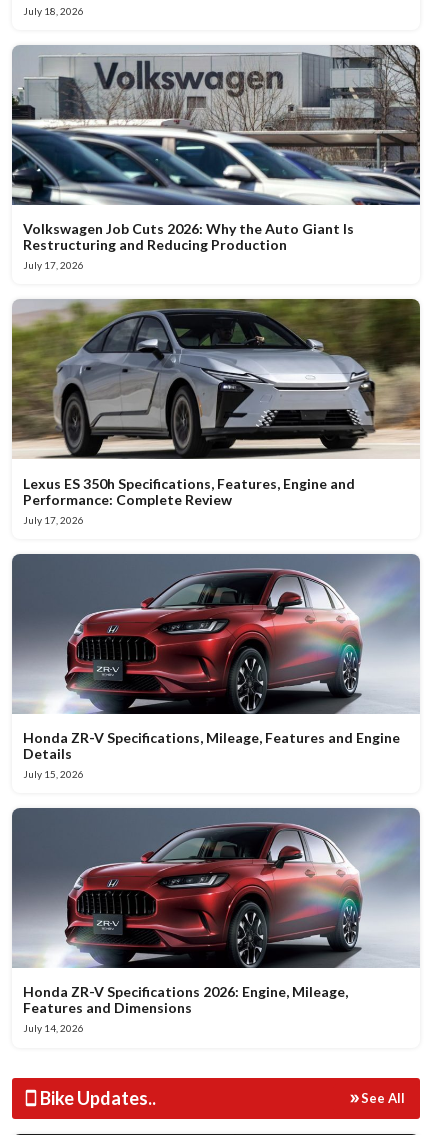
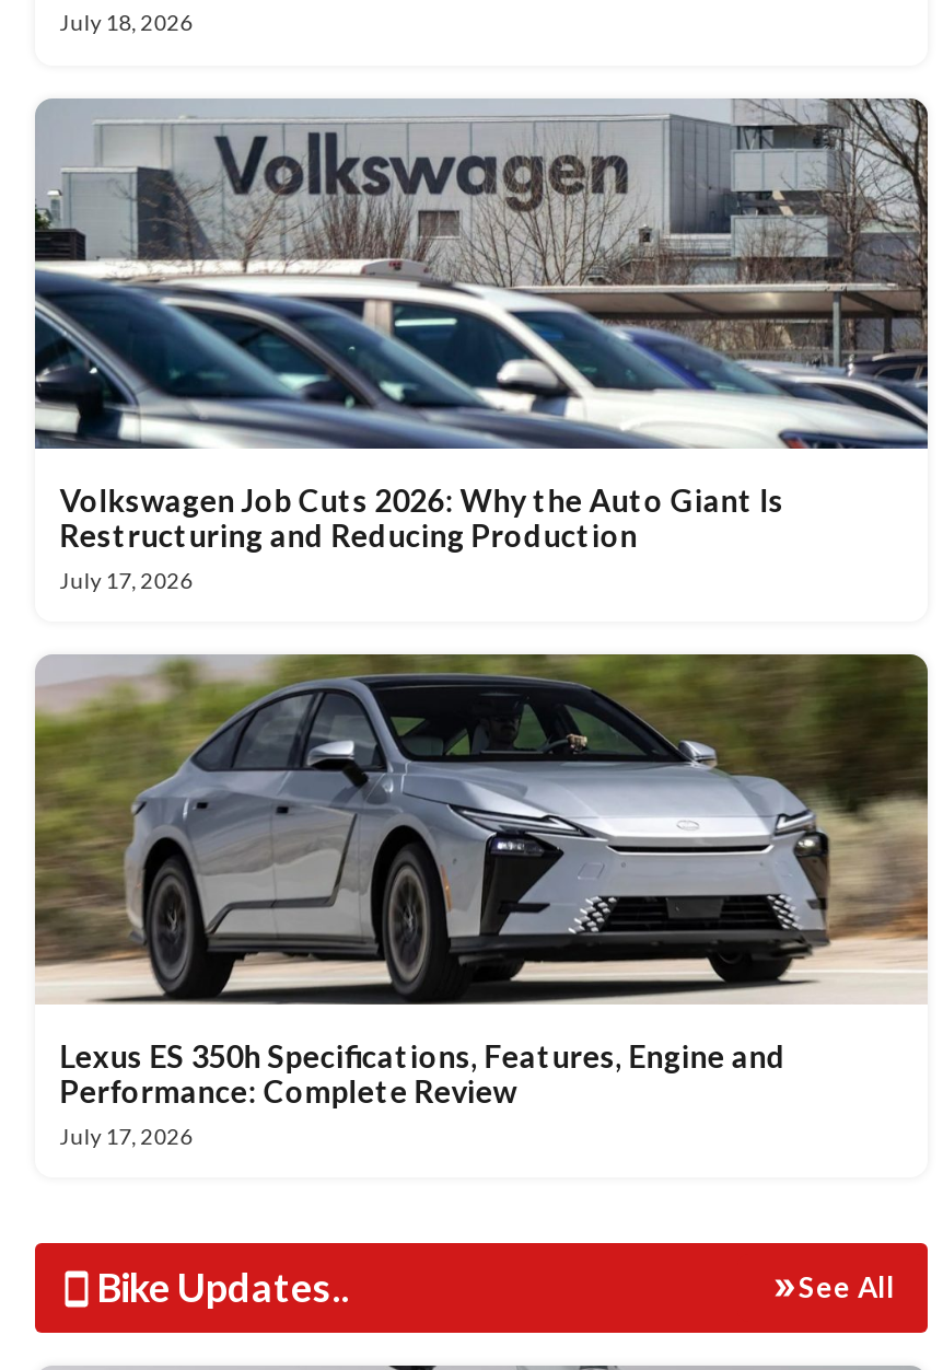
- [image]
- Honda ZR-V Specifications, Mileage, Features and Engine
- Details
- July 15, 2026

- [image]
- Honda ZR-V Specifications 2026: Engine, Mileage,
- Features and Dimensions
- July 14, 2026
